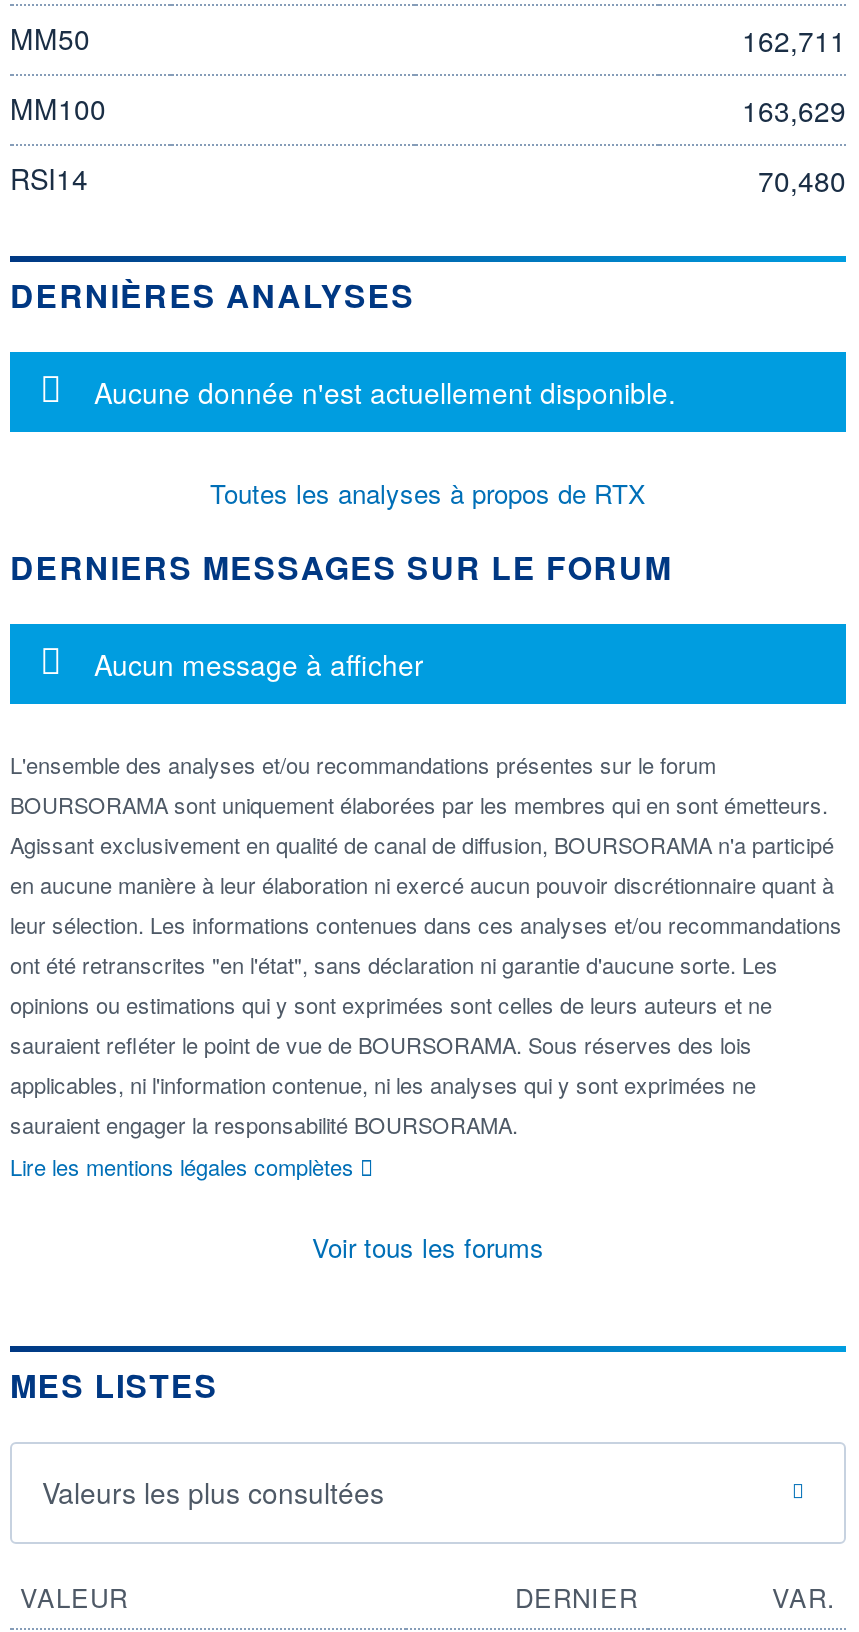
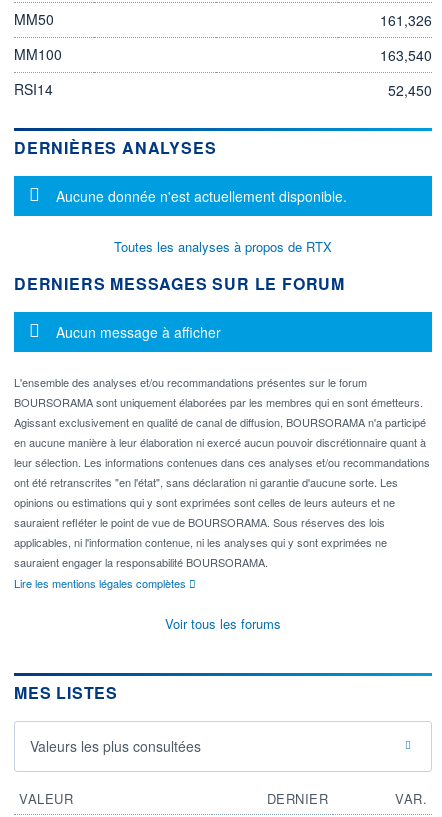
- 162,711
+ 161,326

- 163,629
+ 163,540

- 70,480
+ 52,450
